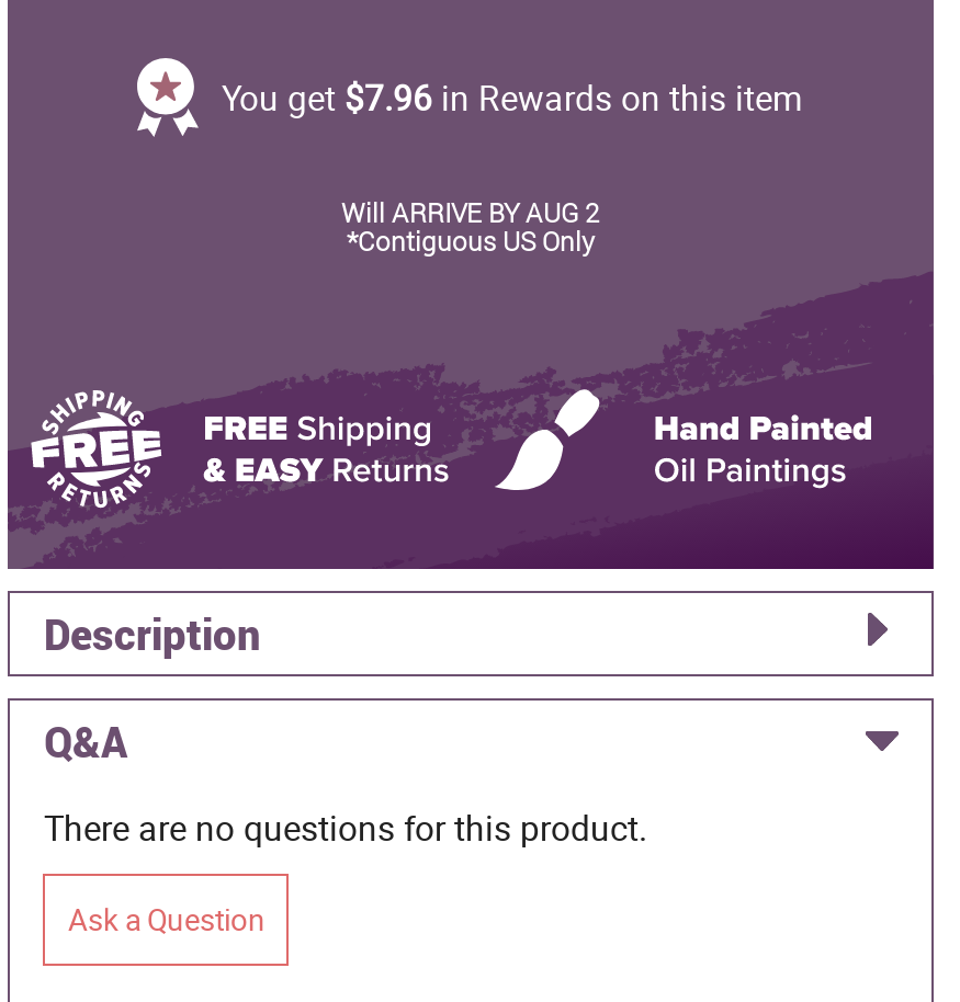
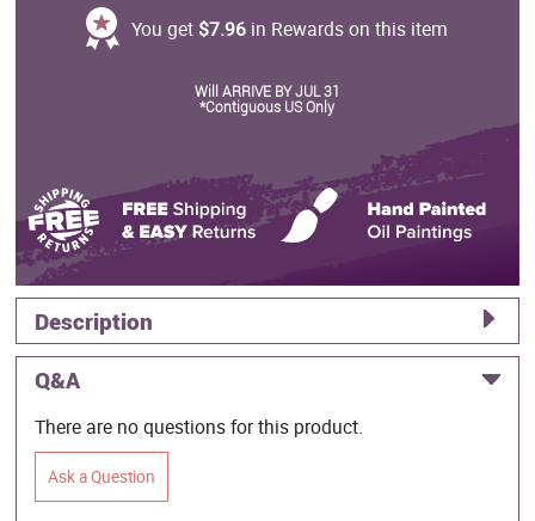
- Will ARRIVE BY AUG 2
+ Will ARRIVE BY JUL 31
